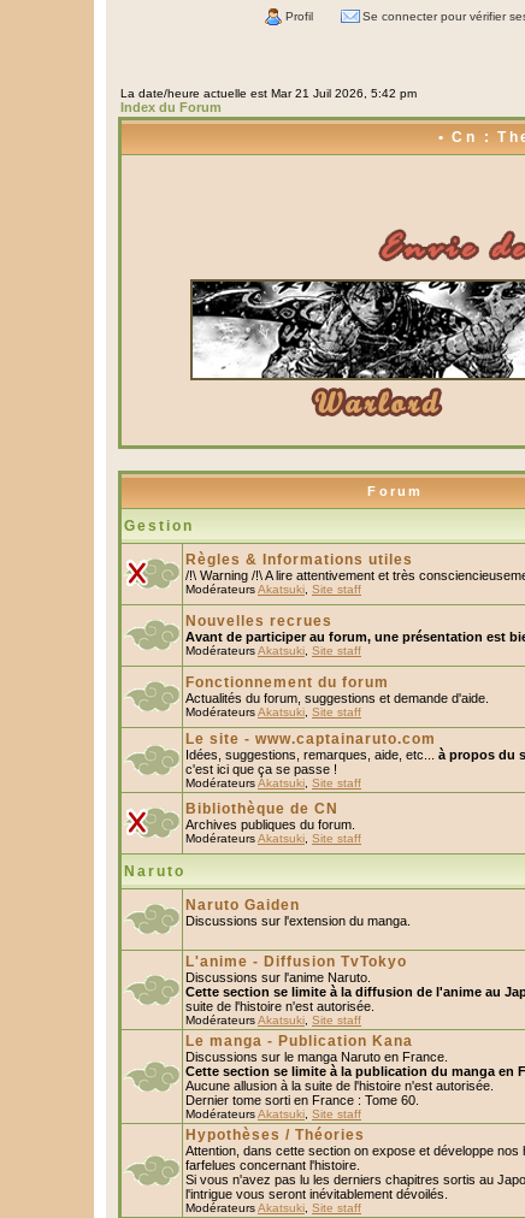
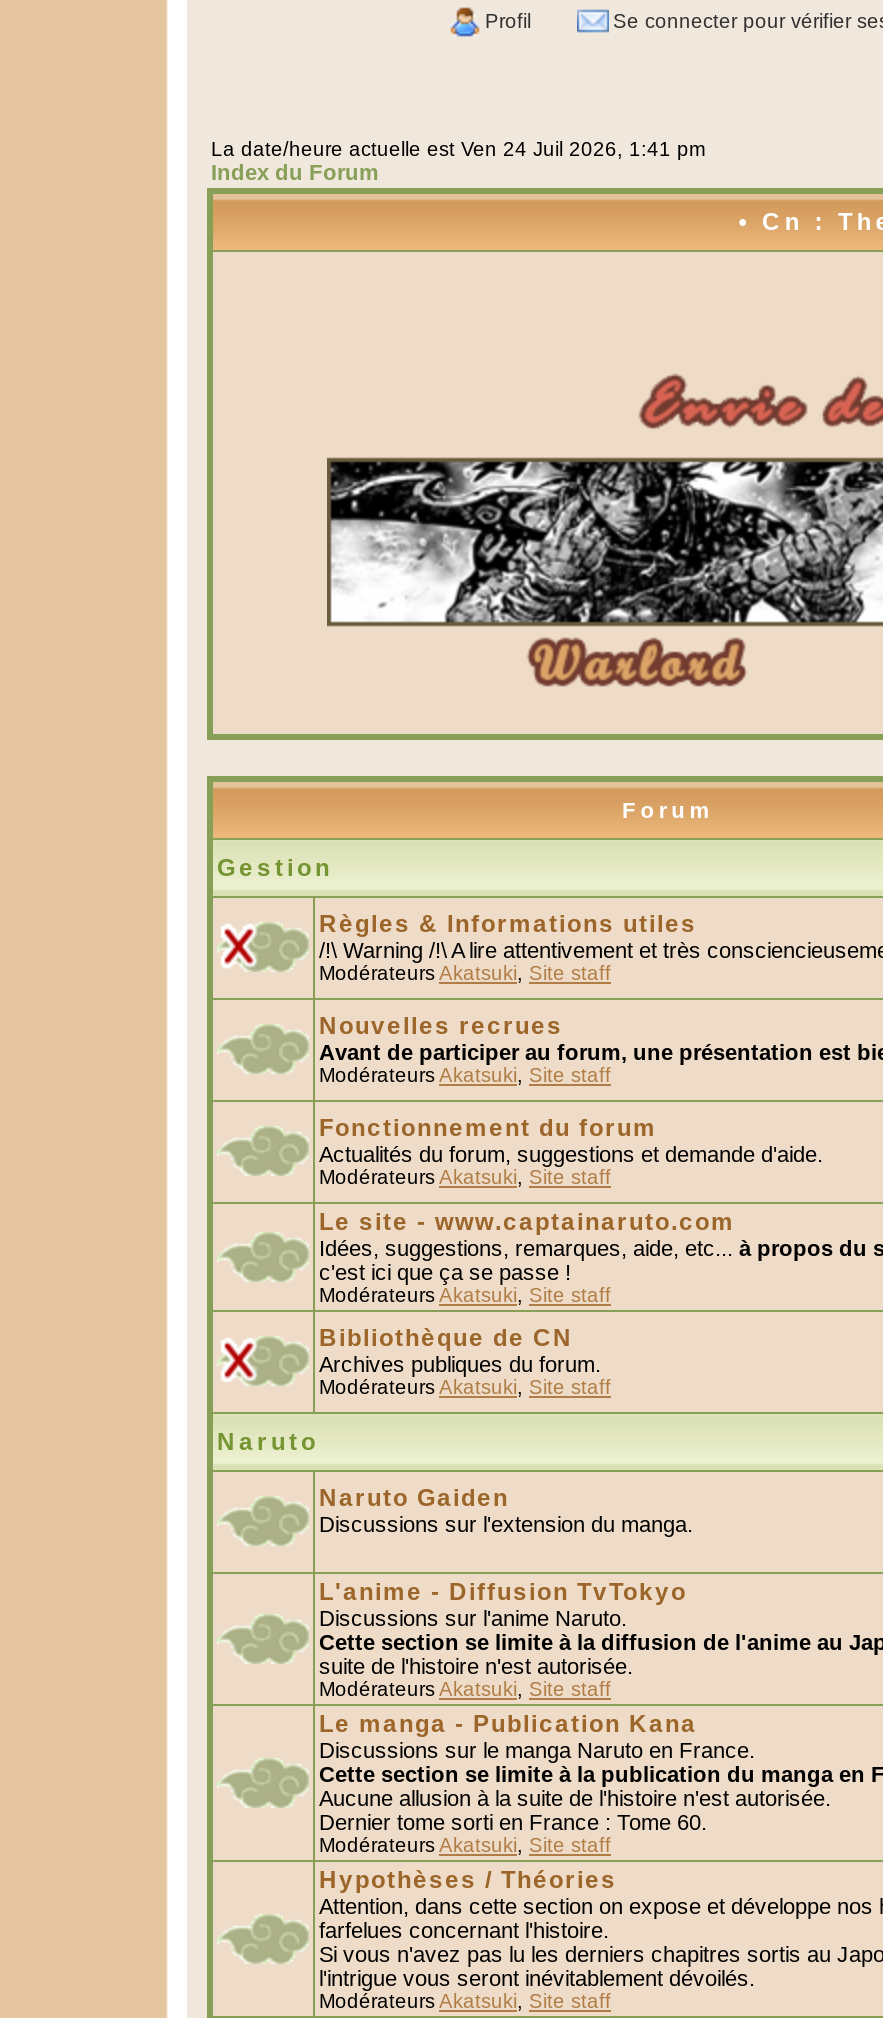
- La date/heure actuelle est Mar 21 Juil 2026, 5:42 pm
+ La date/heure actuelle est Ven 24 Juil 2026, 1:41 pm
